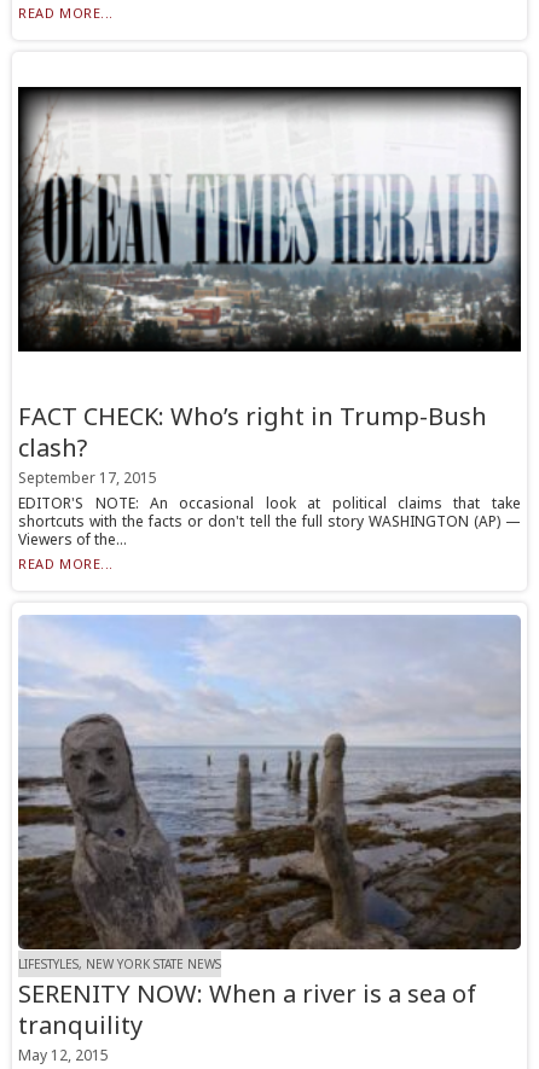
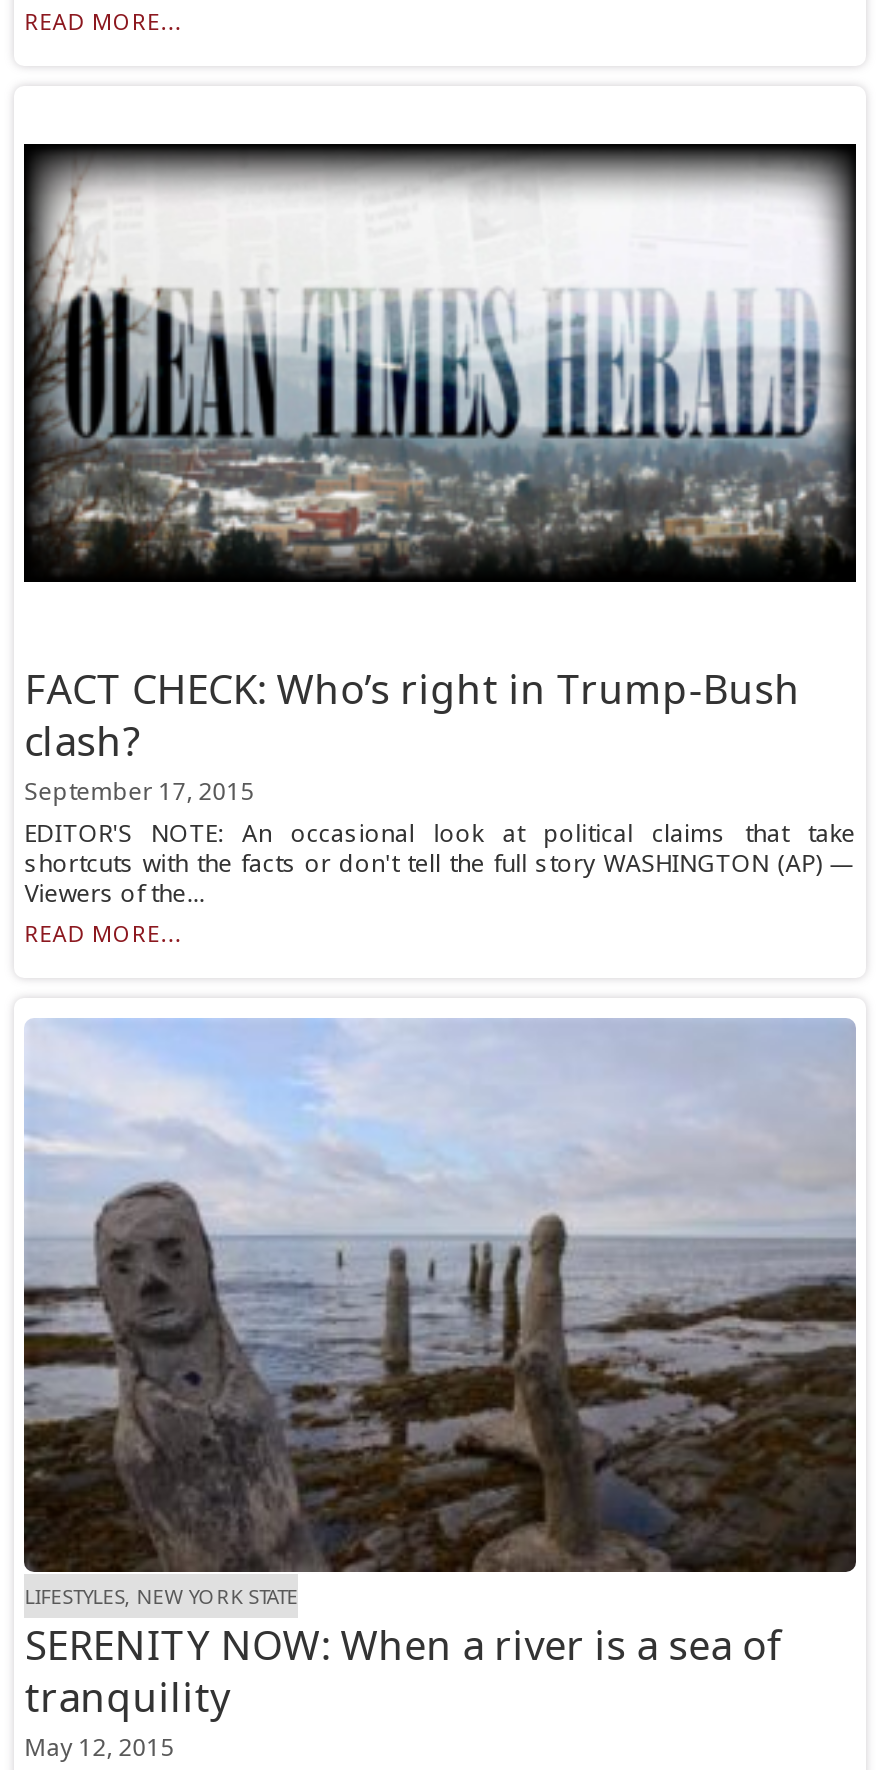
- LIFESTYLES, NEW YORK STATE NEWS
+ LIFESTYLES, NEW YORK STATE
